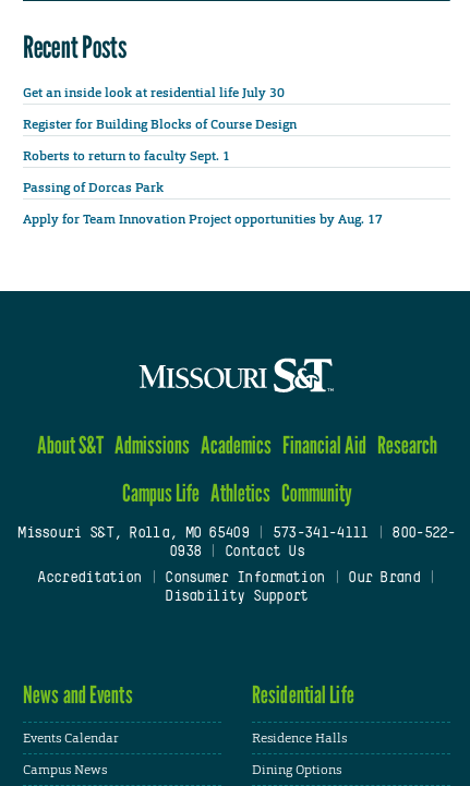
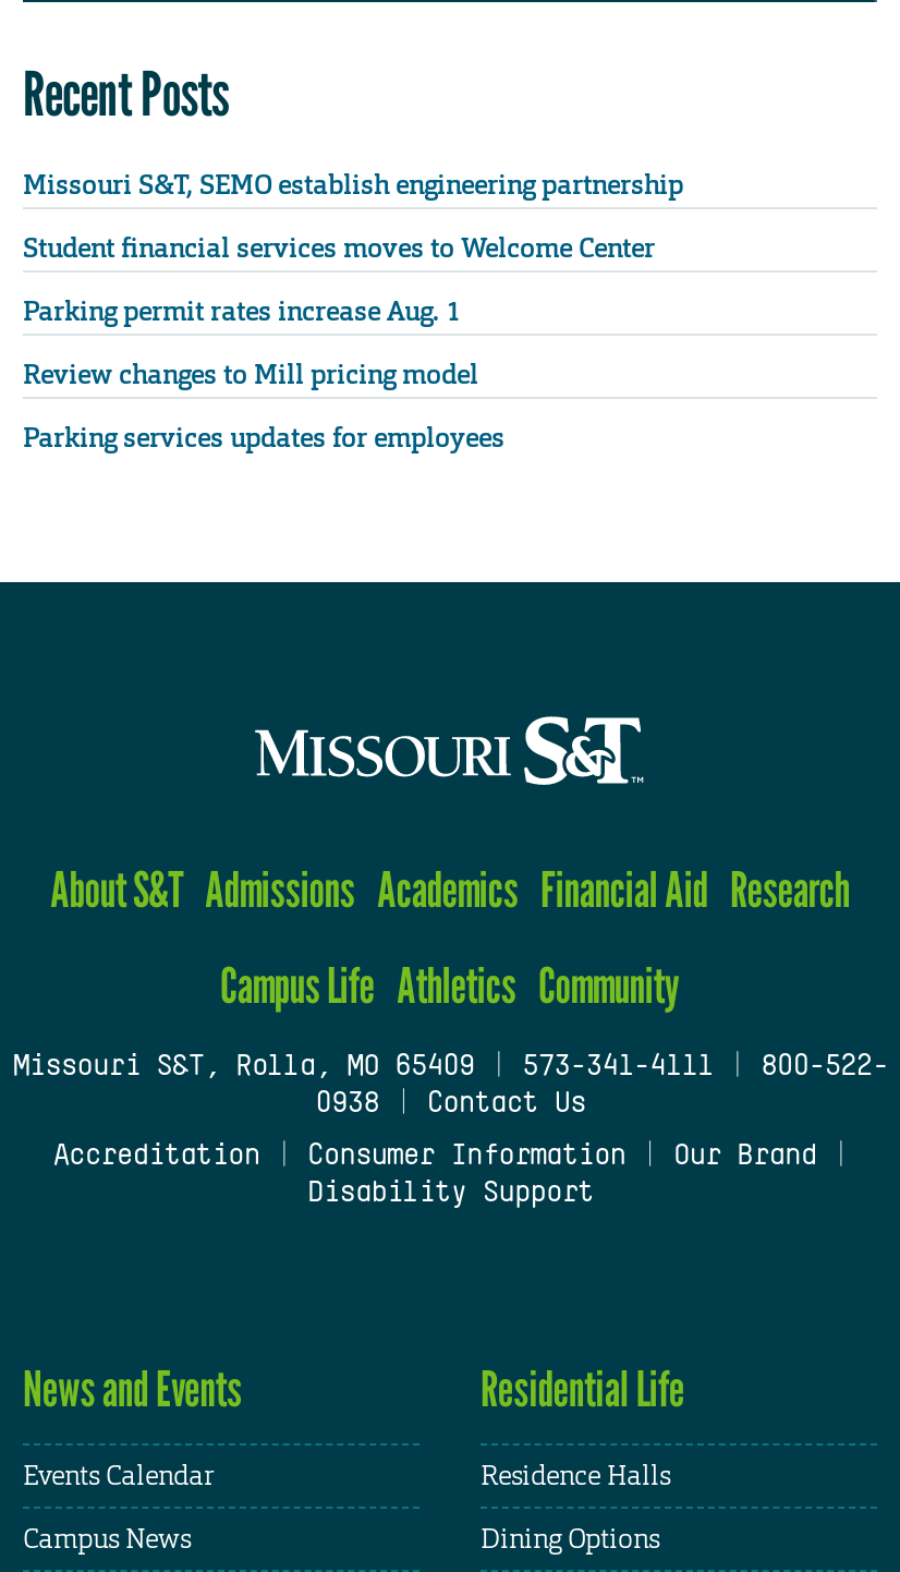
- Get an inside look at residential life July 30
+ Missouri S&T, SEMO establish engineering partnership

- Register for Building Blocks of Course Design
+ Student financial services moves to Welcome Center

- Roberts to return to faculty Sept. 1
+ Parking permit rates increase Aug. 1

- Passing of Dorcas Park
+ Review changes to Mill pricing model

- Apply for Team Innovation Project opportunities by Aug. 17
+ Parking services updates for employees
